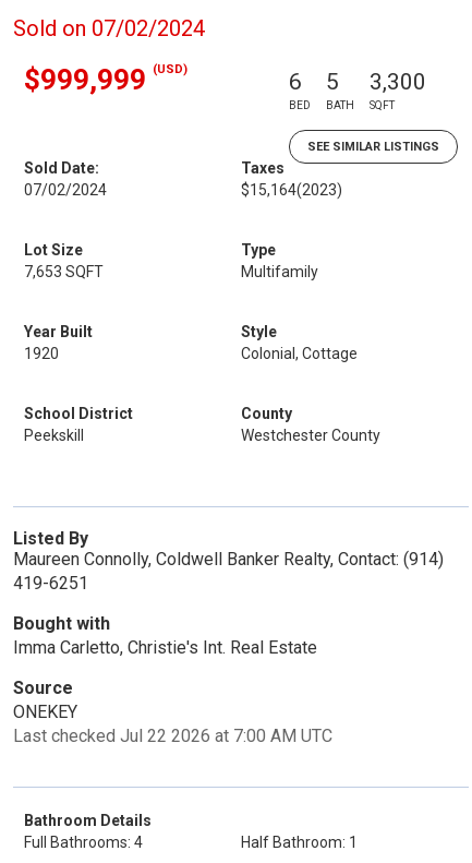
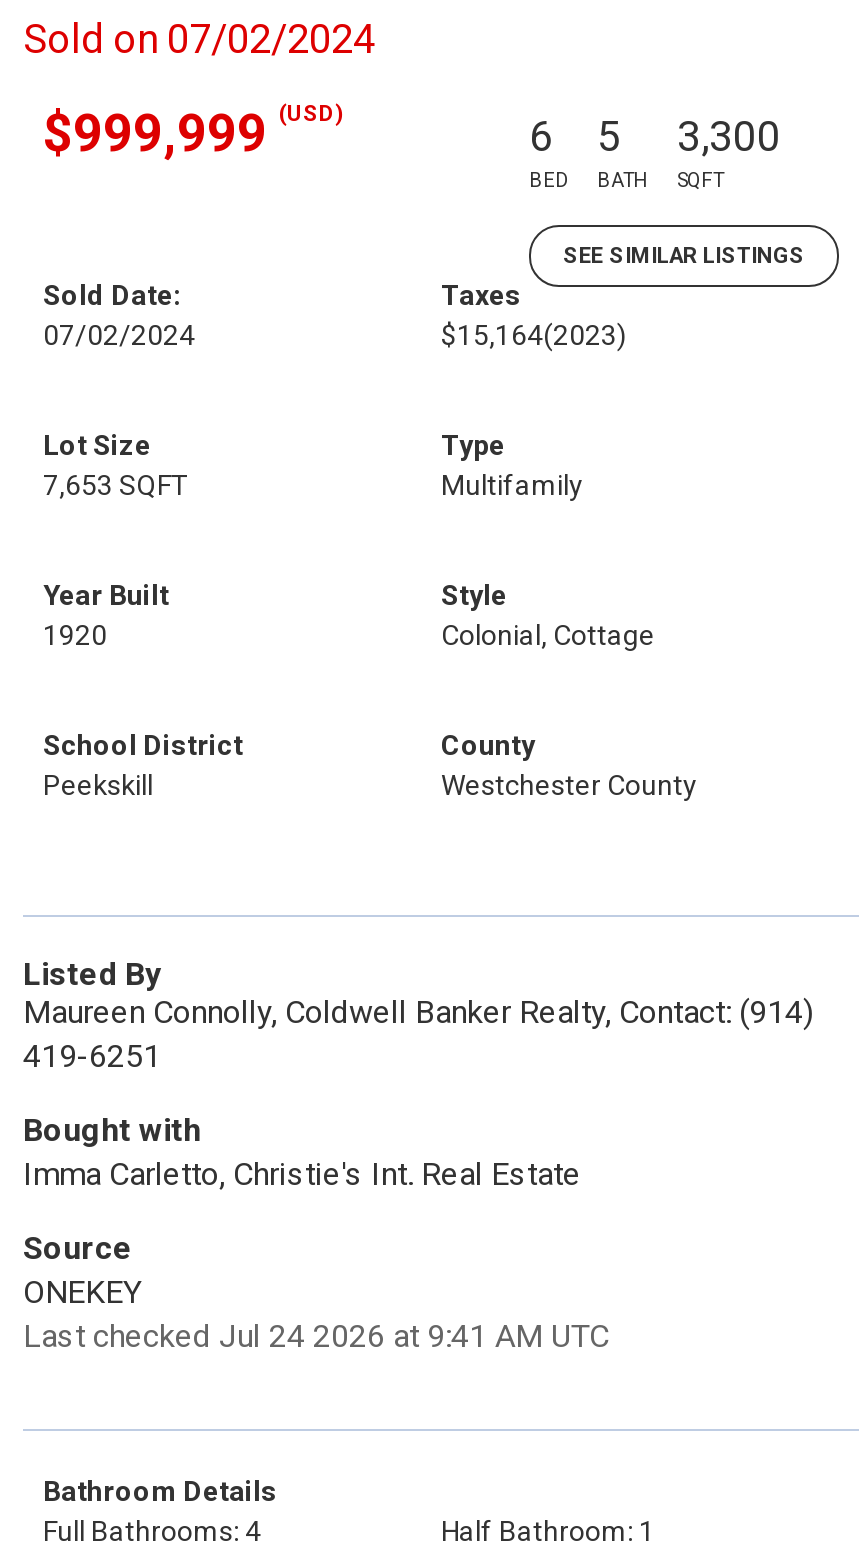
- Last checked Jul 22 2026 at 7:00 AM UTC
+ Last checked Jul 24 2026 at 9:41 AM UTC
